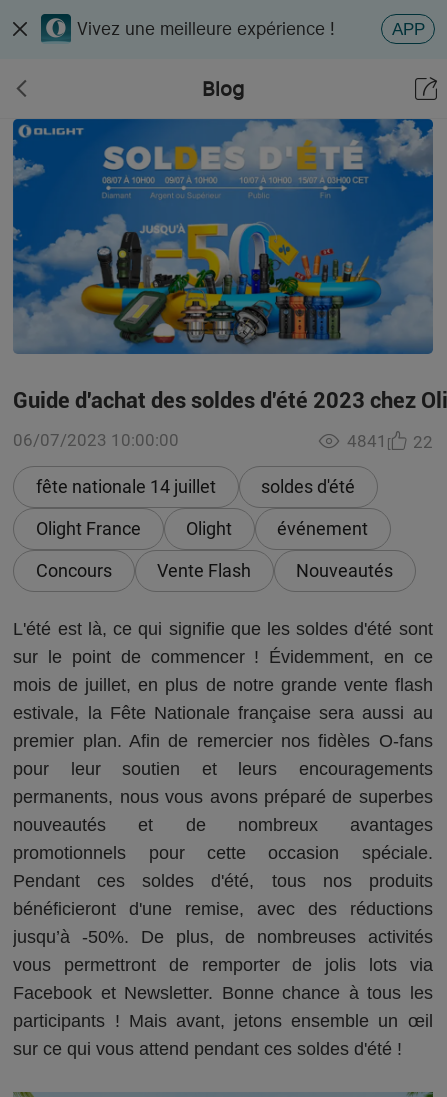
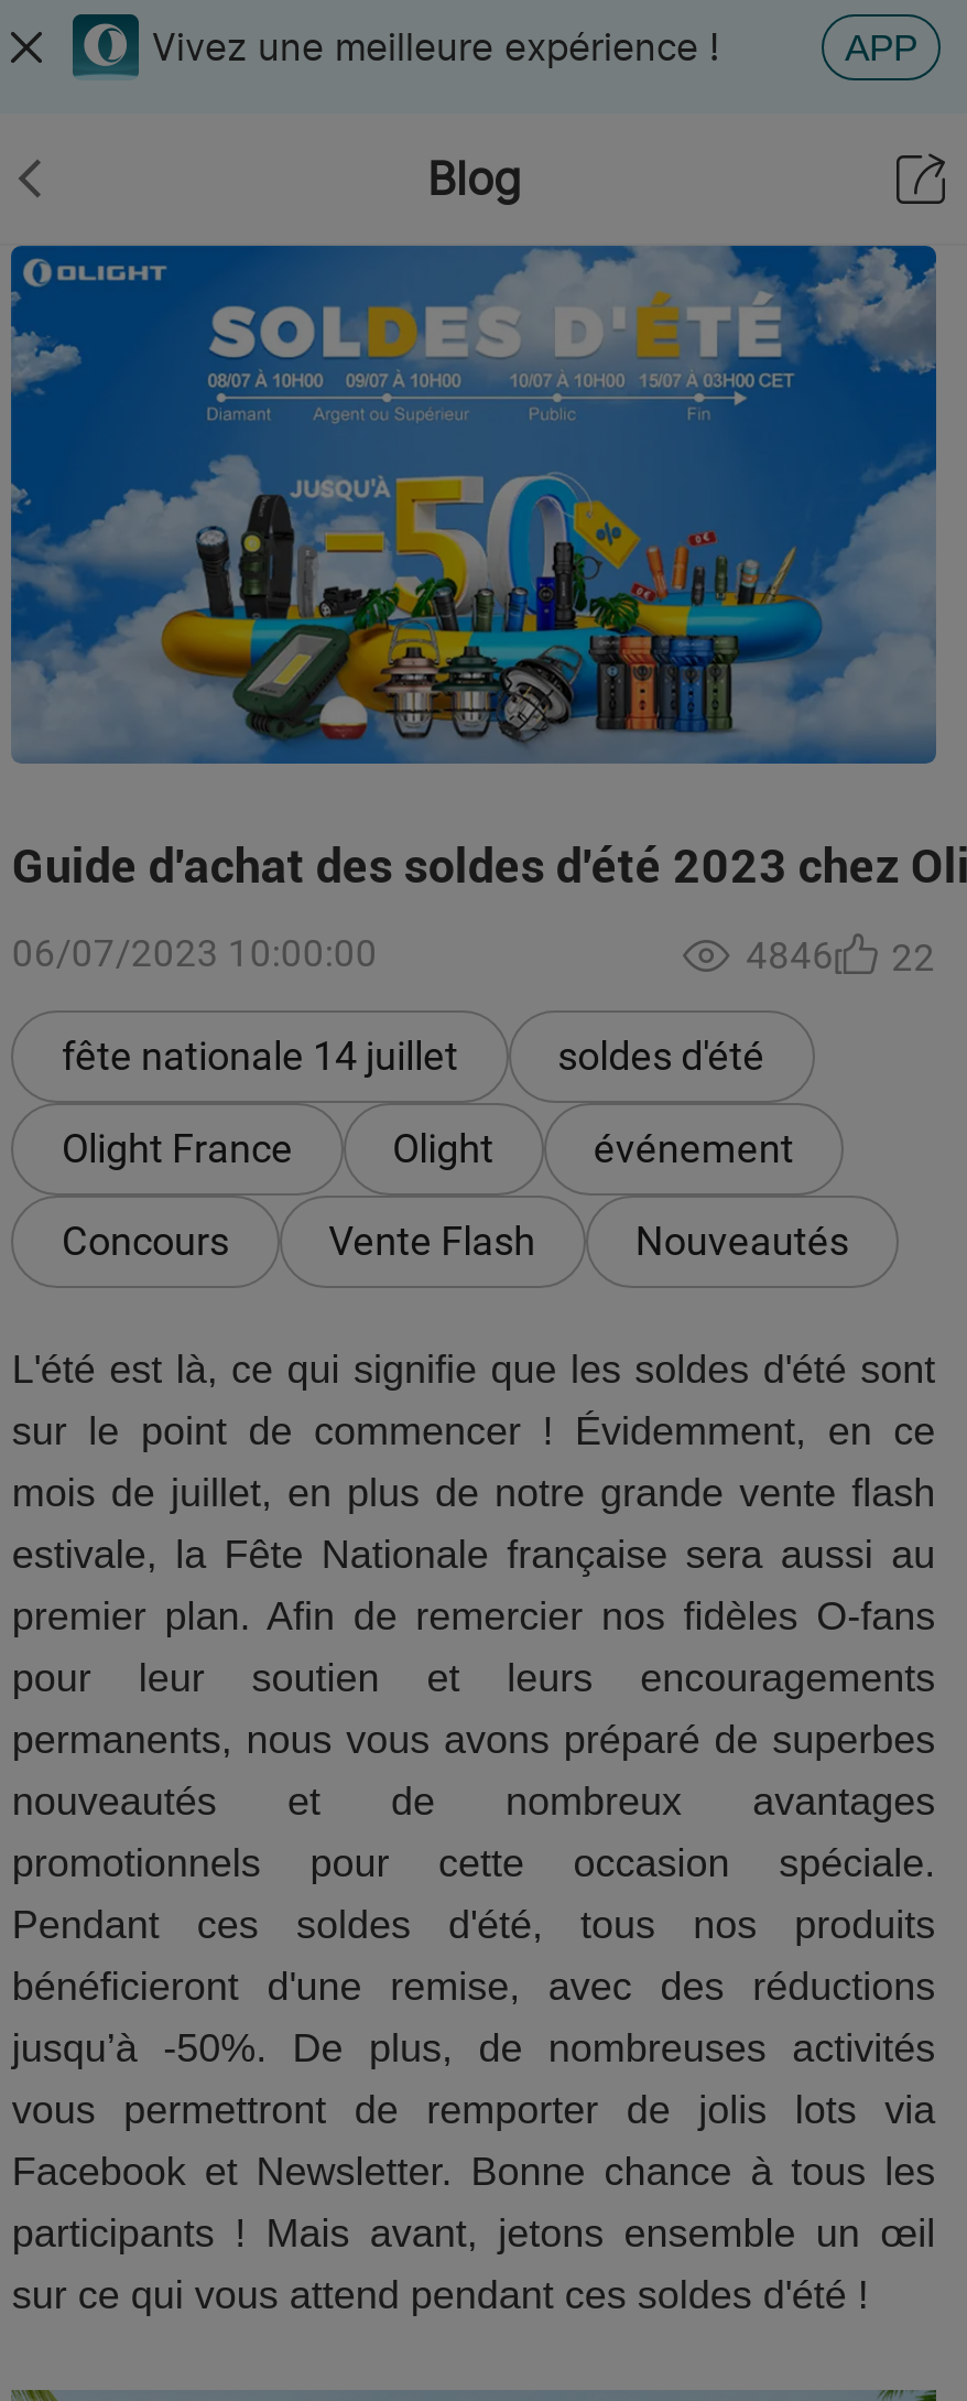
- 4841 22
+ 4846 22
